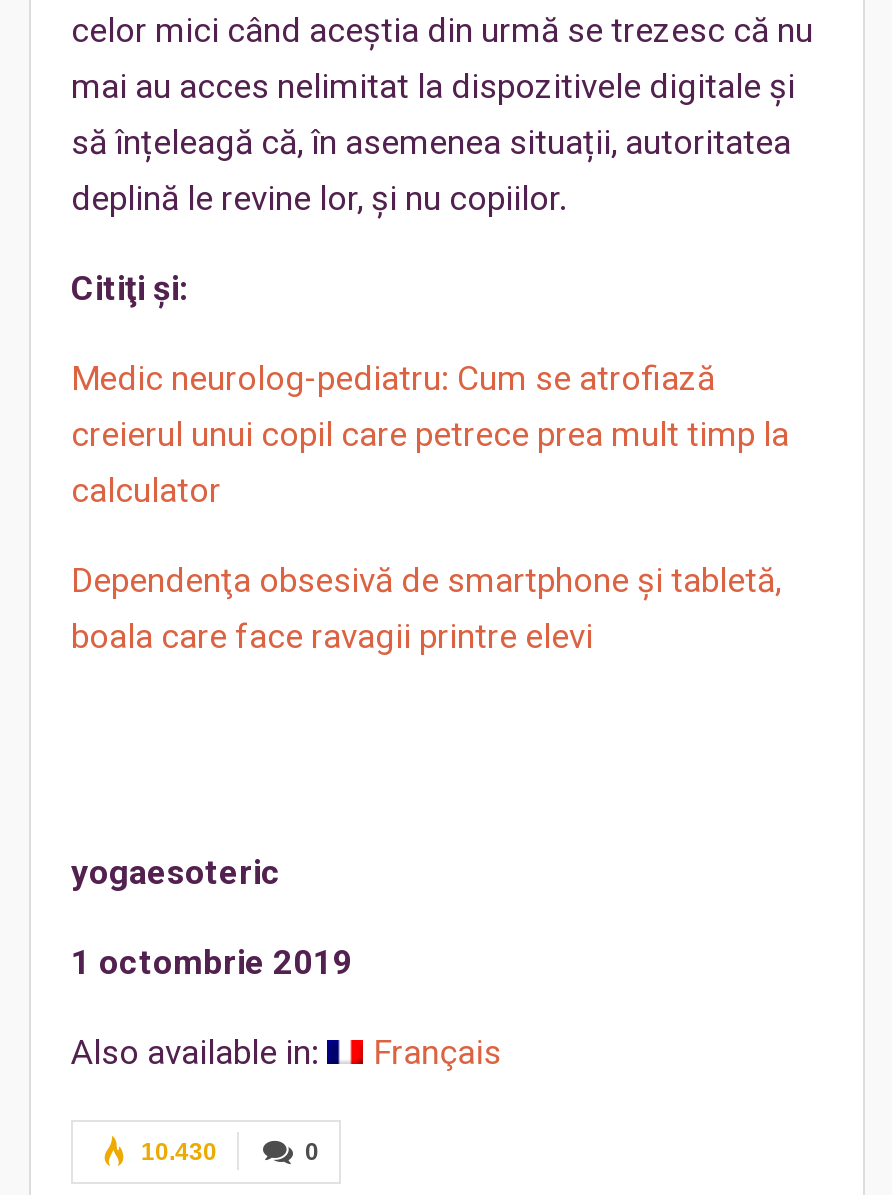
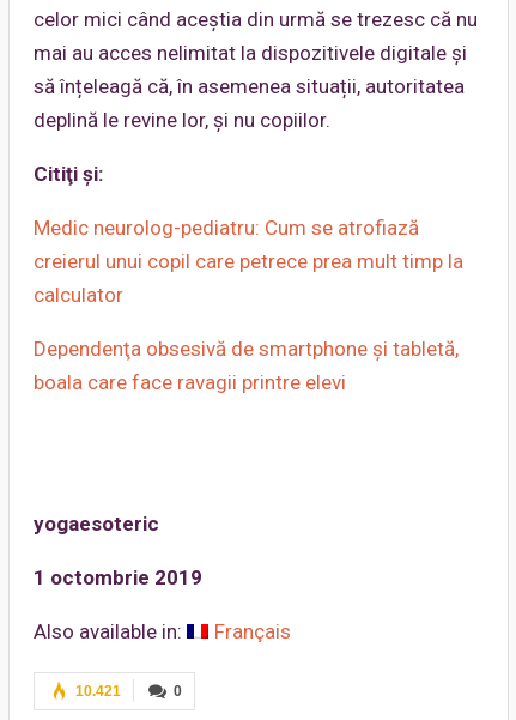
- 10.430
+ 10.421
